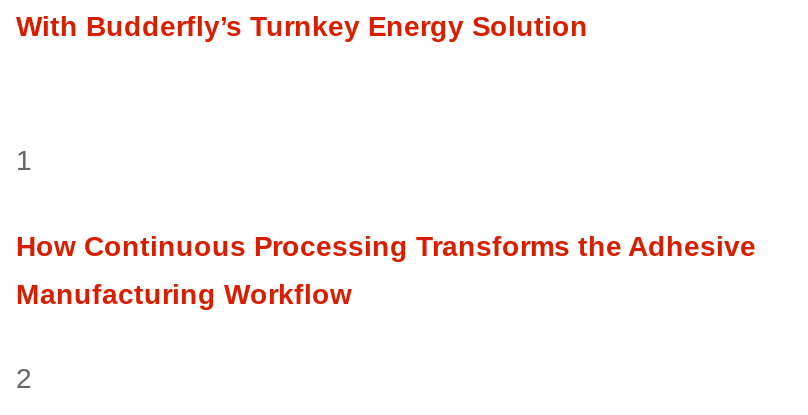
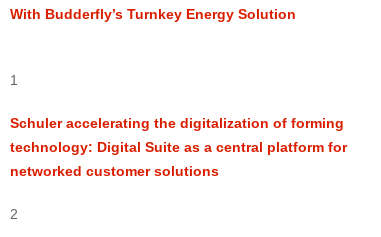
- How Continuous Processing Transforms the Adhesive
- Manufacturing Workflow
+ Schuler accelerating the digitalization of forming
+ technology: Digital Suite as a central platform for
+ networked customer solutions
